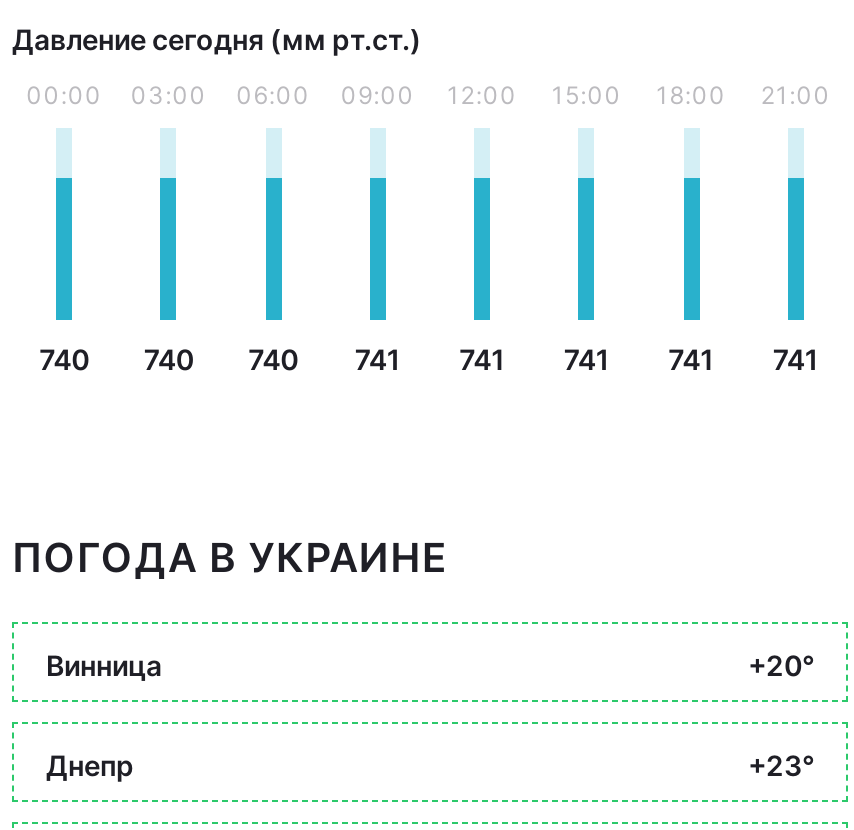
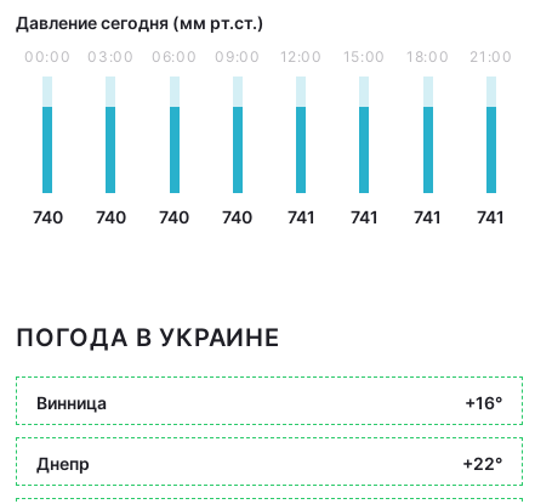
- 740 740 740 741 741 741 741 741
+ 740 740 740 740 741 741 741 741

- +20°
+ +16°

- +23°
+ +22°
